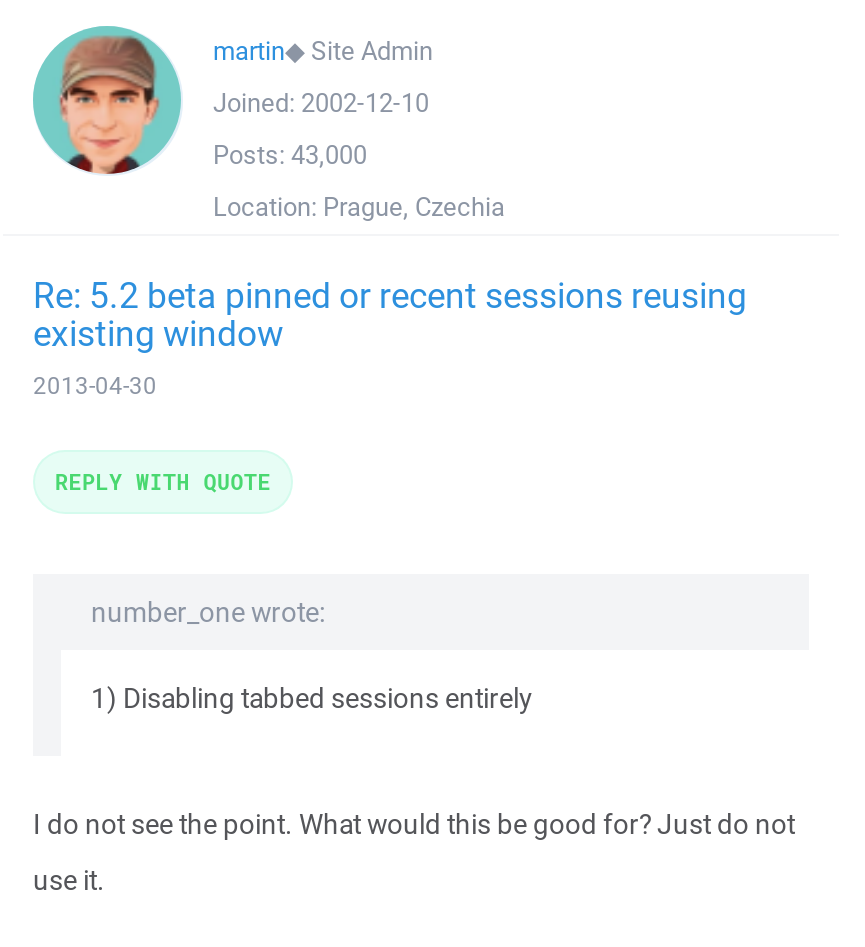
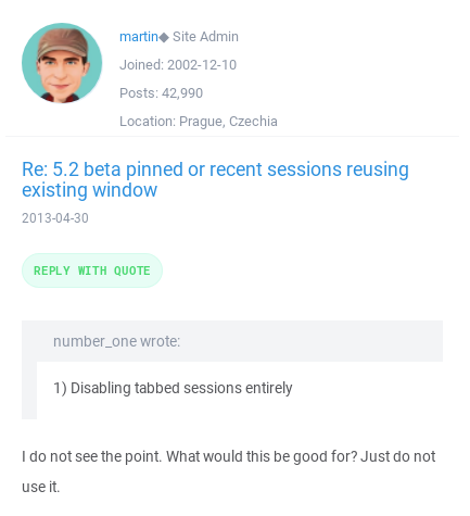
- Posts: 43,000
+ Posts: 42,990
